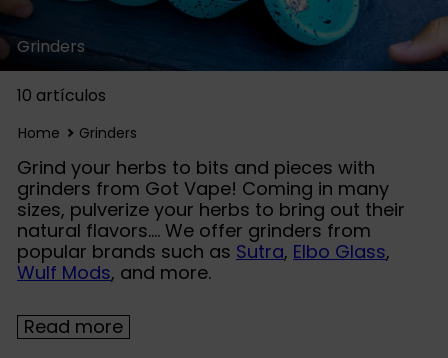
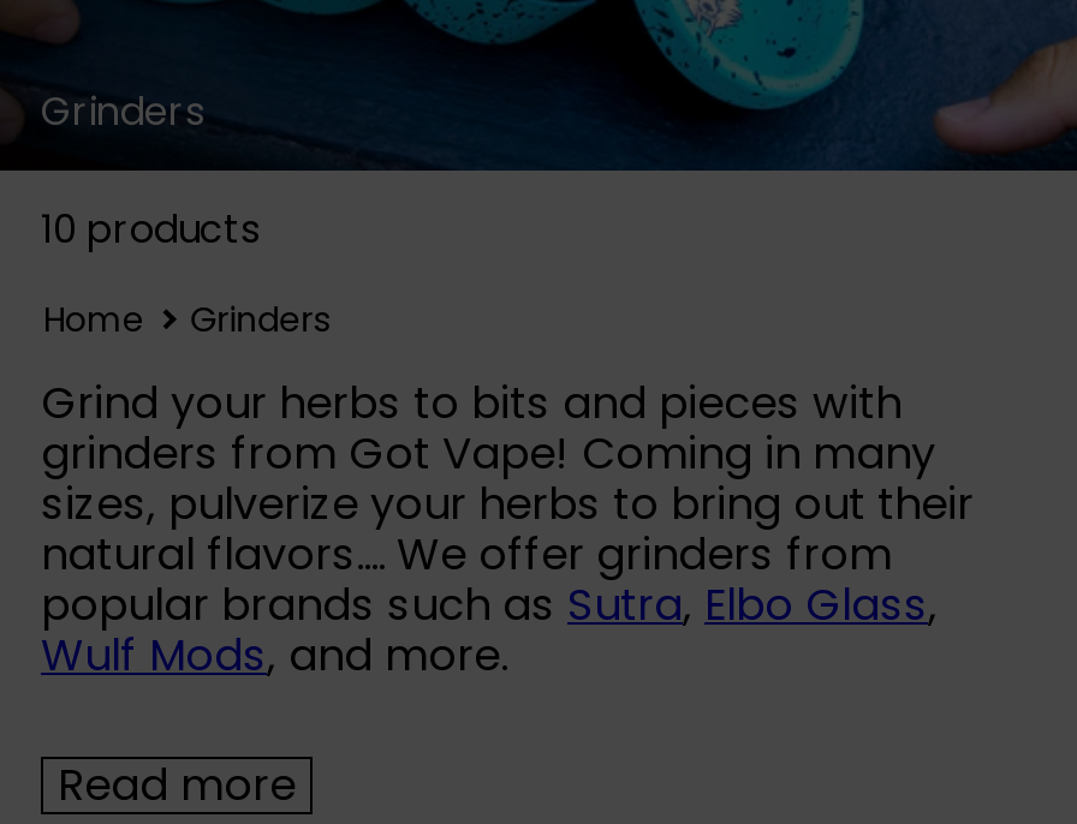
- 10 artículos
+ 10 products
